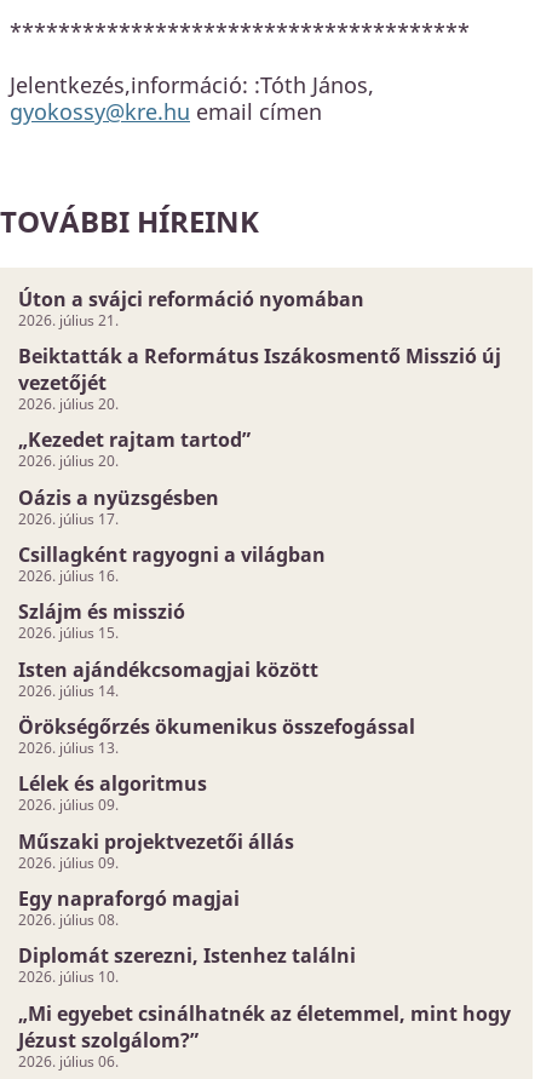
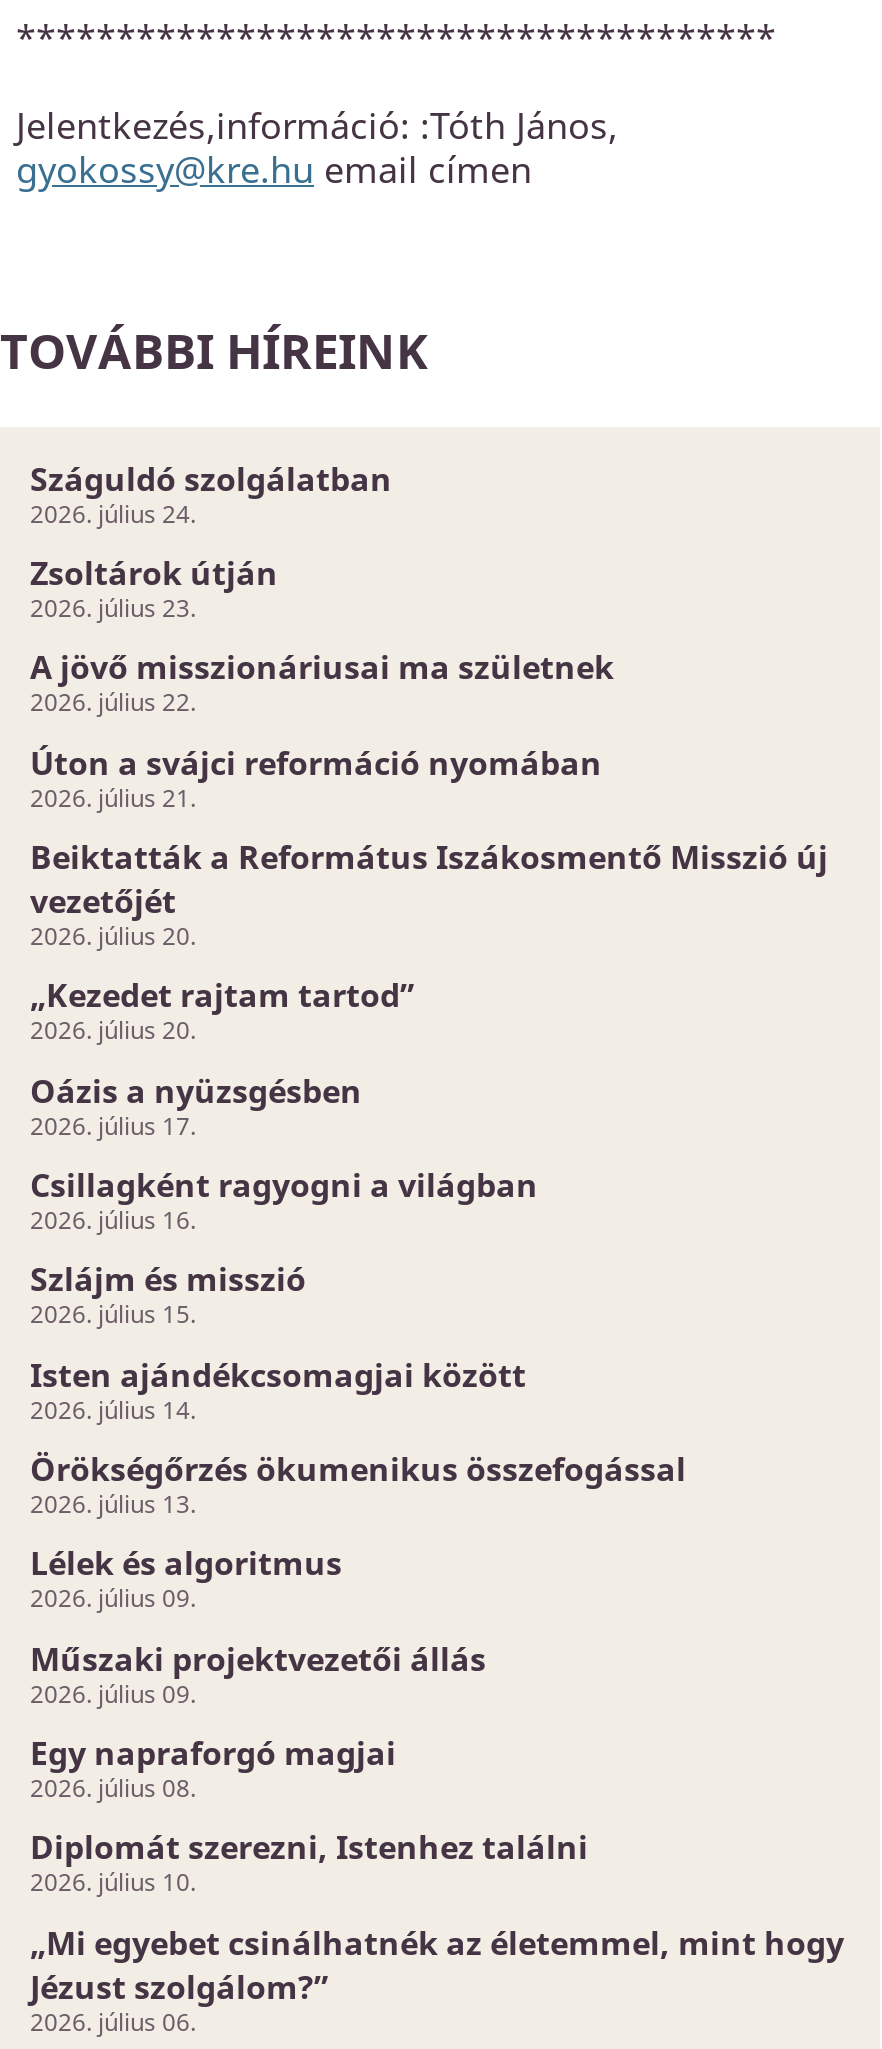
+ Száguldó szolgálatban
+ 2026. július 24.
+ Zsoltárok útján
+ 2026. július 23.
+ A jövő misszionáriusai ma születnek
+ 2026. július 22.
